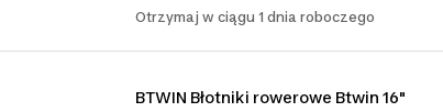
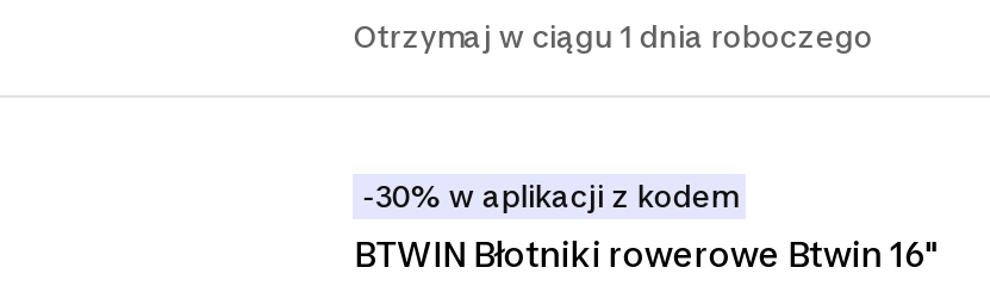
+ -30% w aplikacji z kodem
